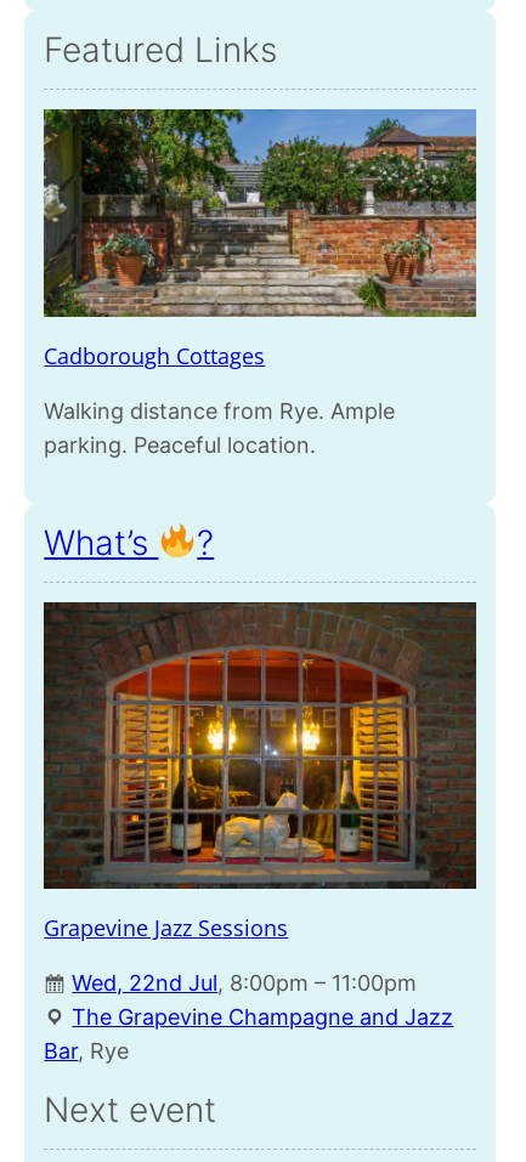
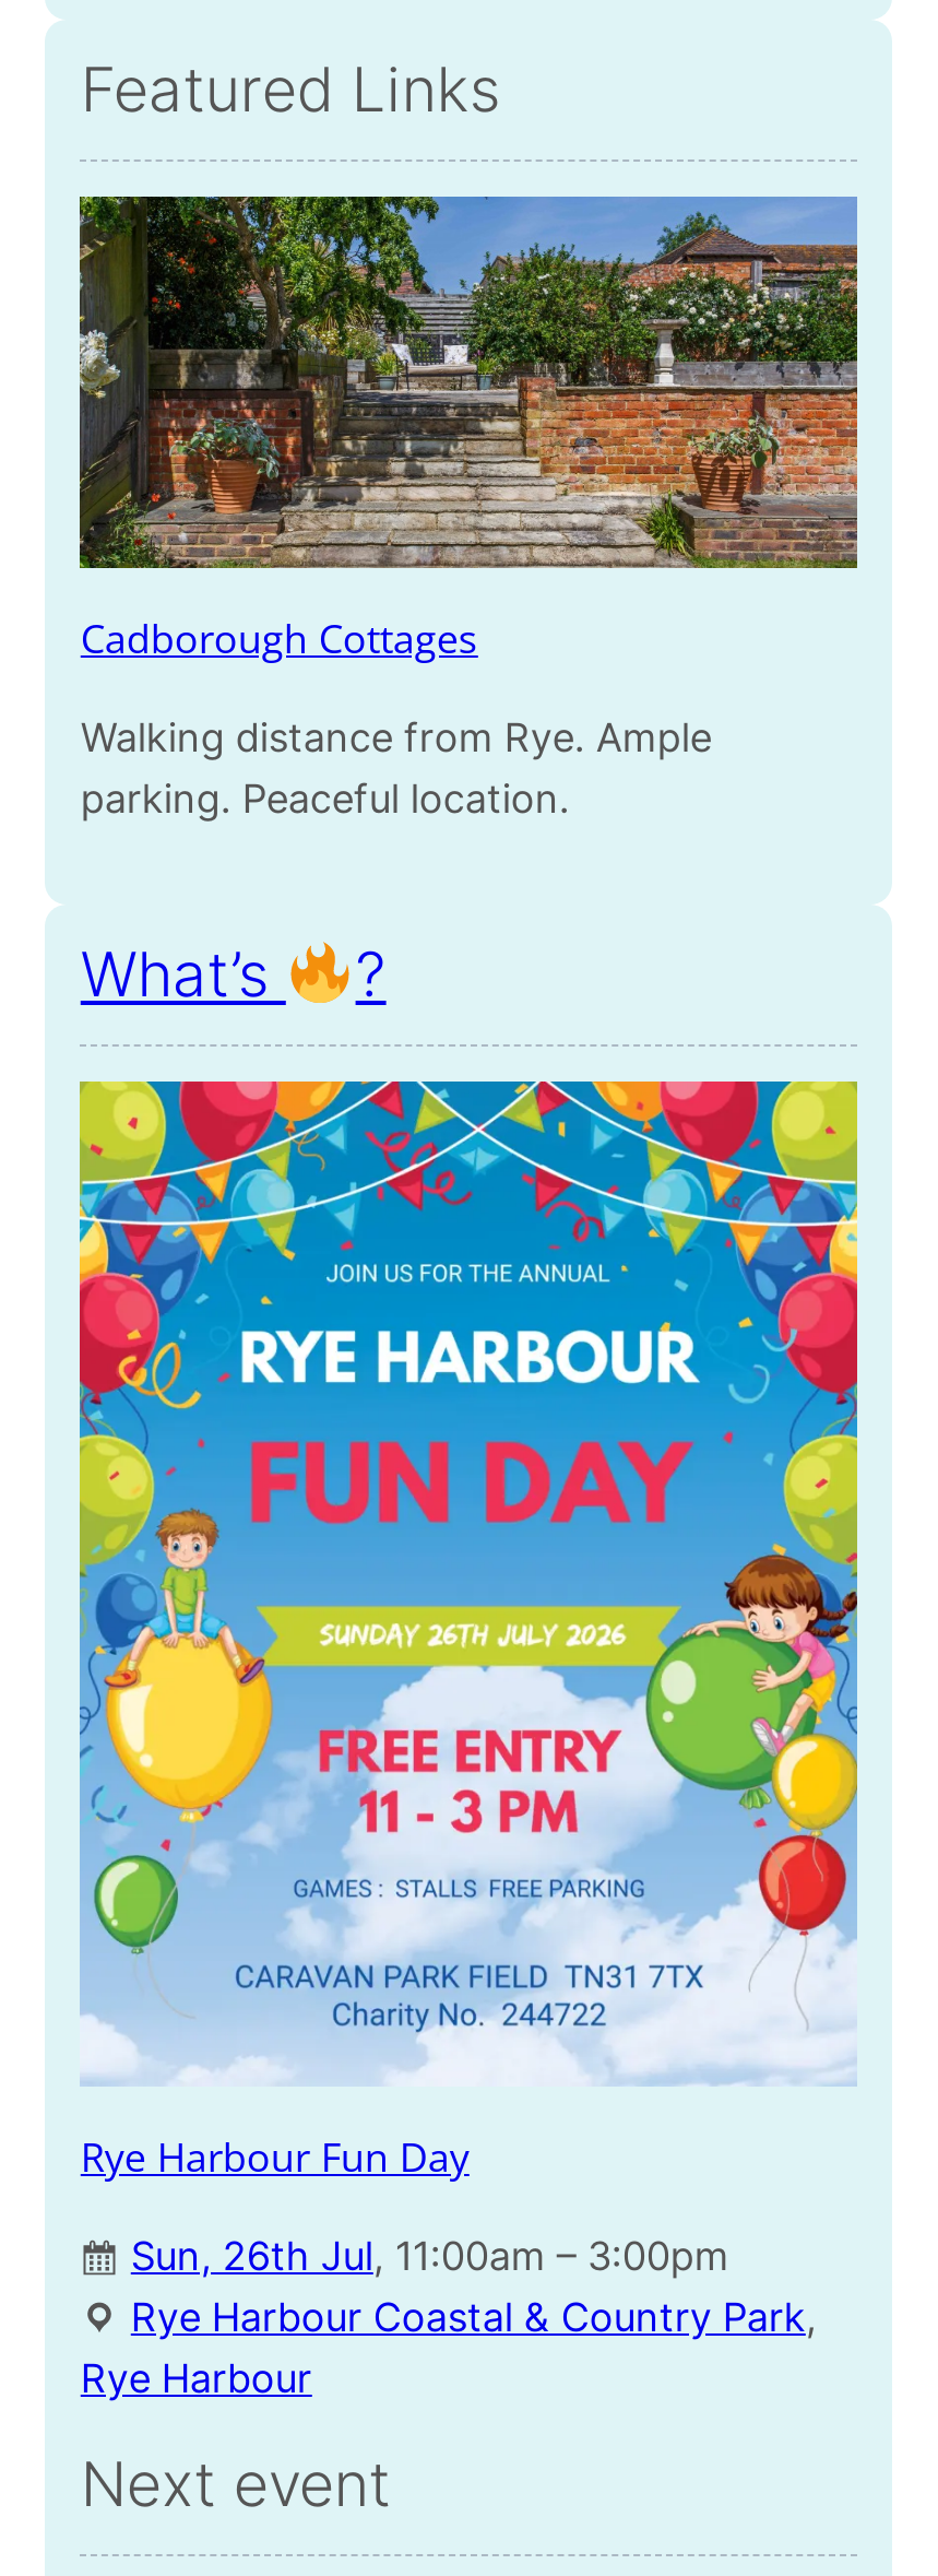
- [image]
- Grapevine Jazz Sessions
+ [image]
+ Rye Harbour Fun Day

- Wed, 22nd Jul, 8:00pm – 11:00pm
- The Grapevine Champagne and Jazz
- Bar, Rye
+ Sun, 26th Jul, 11:00am – 3:00pm
+ Rye Harbour Coastal & Country Park,
+ Rye Harbour
